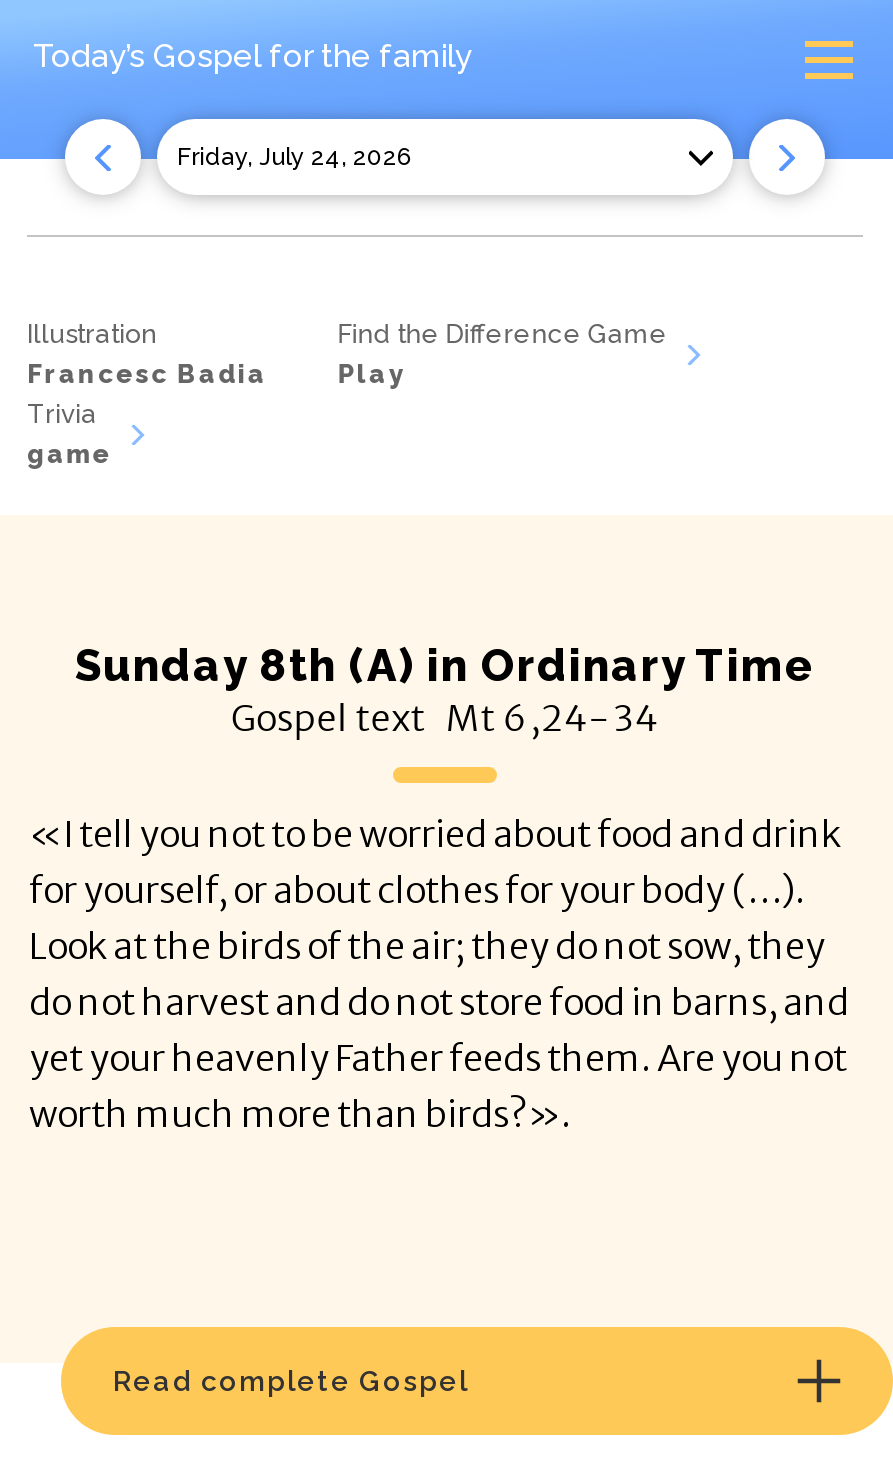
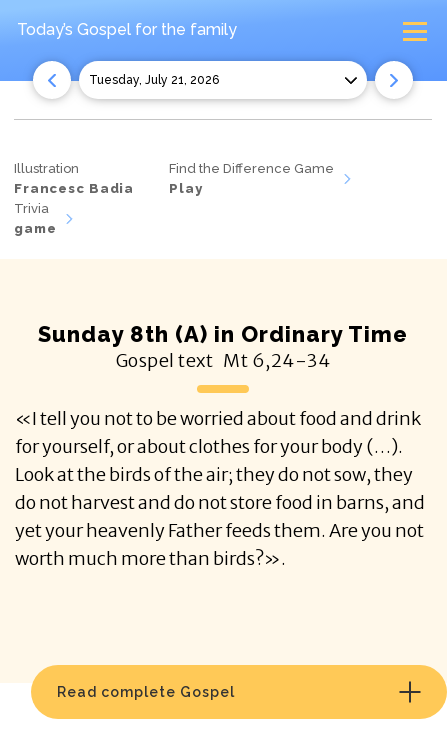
- Friday, July 24, 2026
+ Tuesday, July 21, 2026
